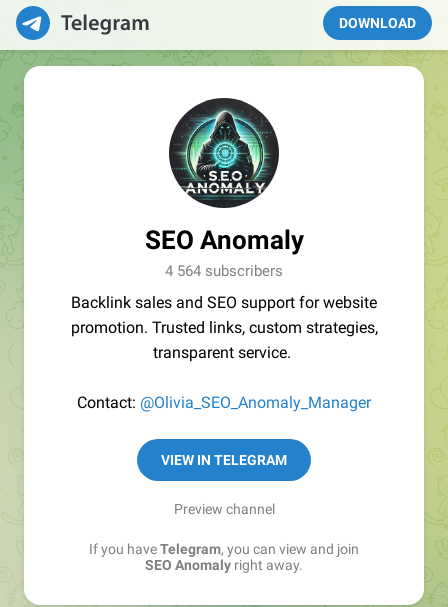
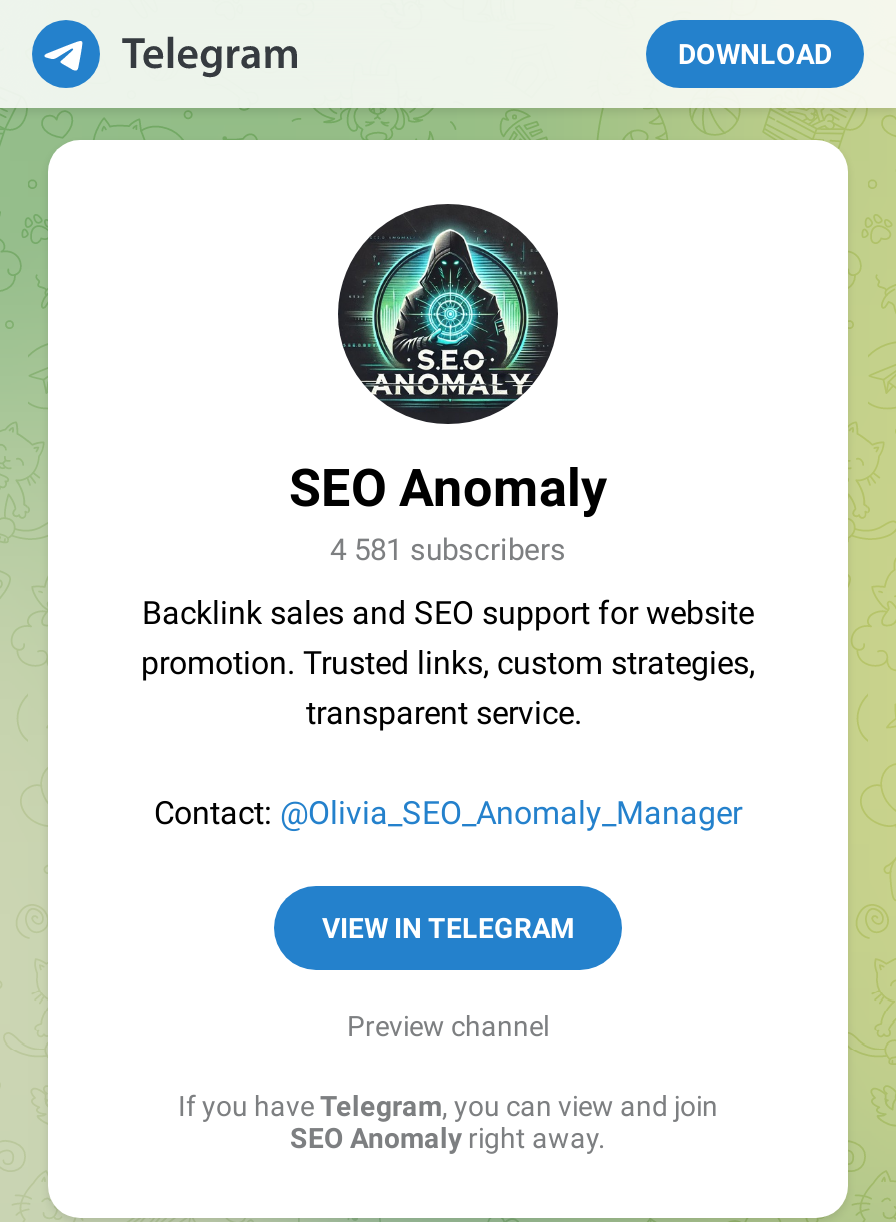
- 4 564 subscribers
+ 4 581 subscribers
